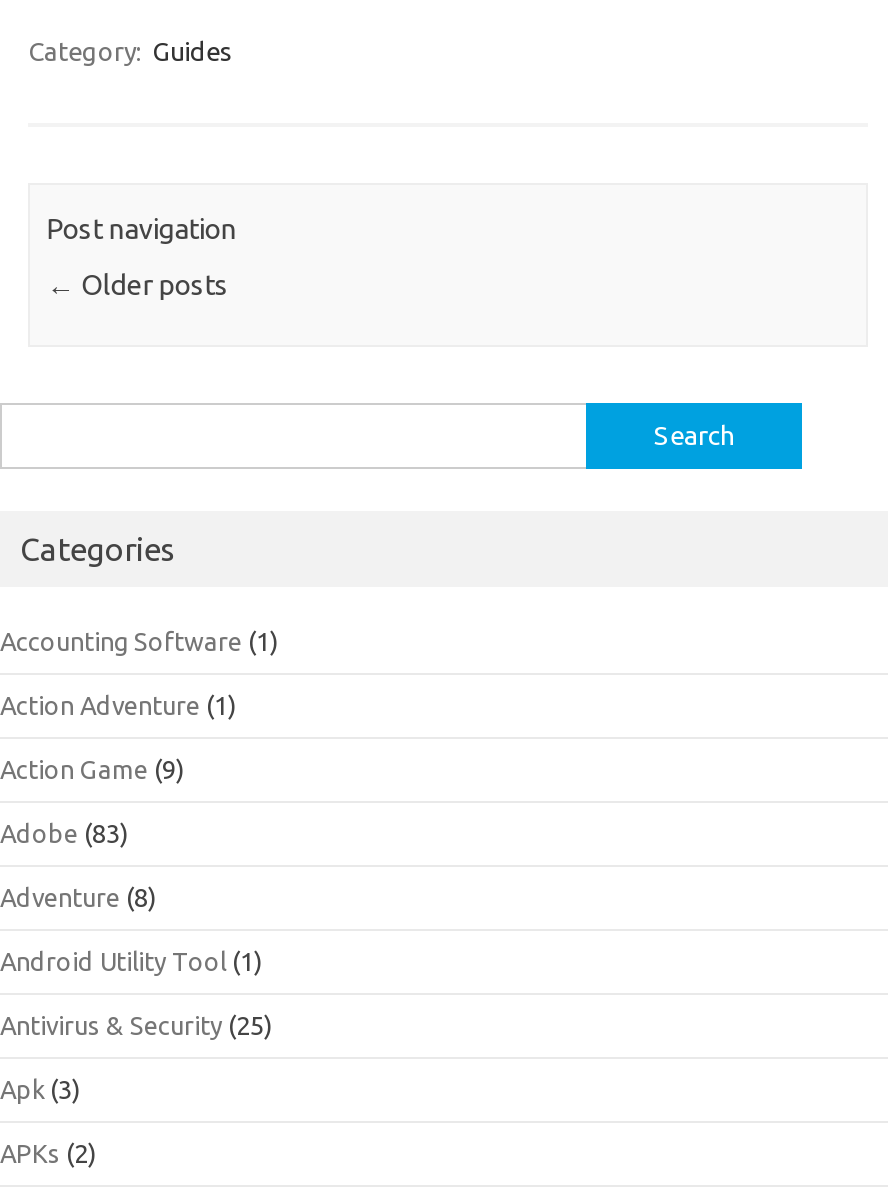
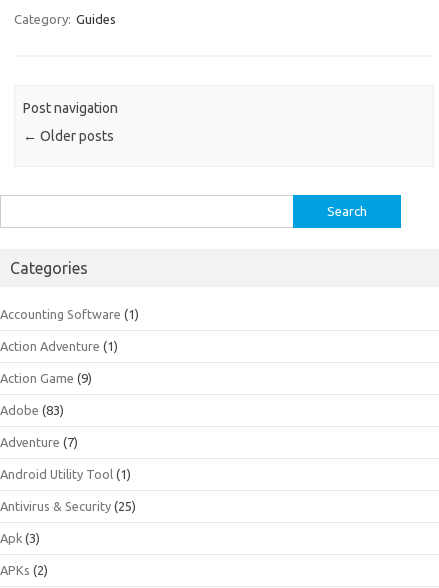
- Adventure (8)
+ Adventure (7)
